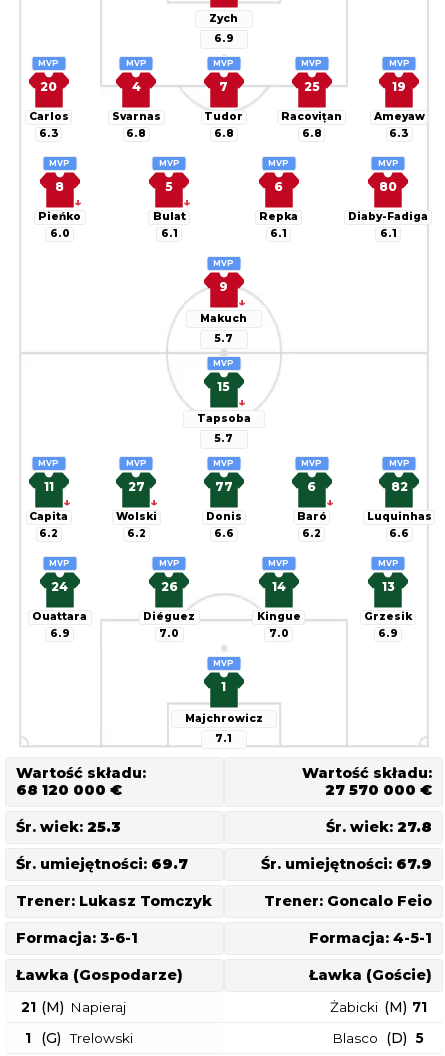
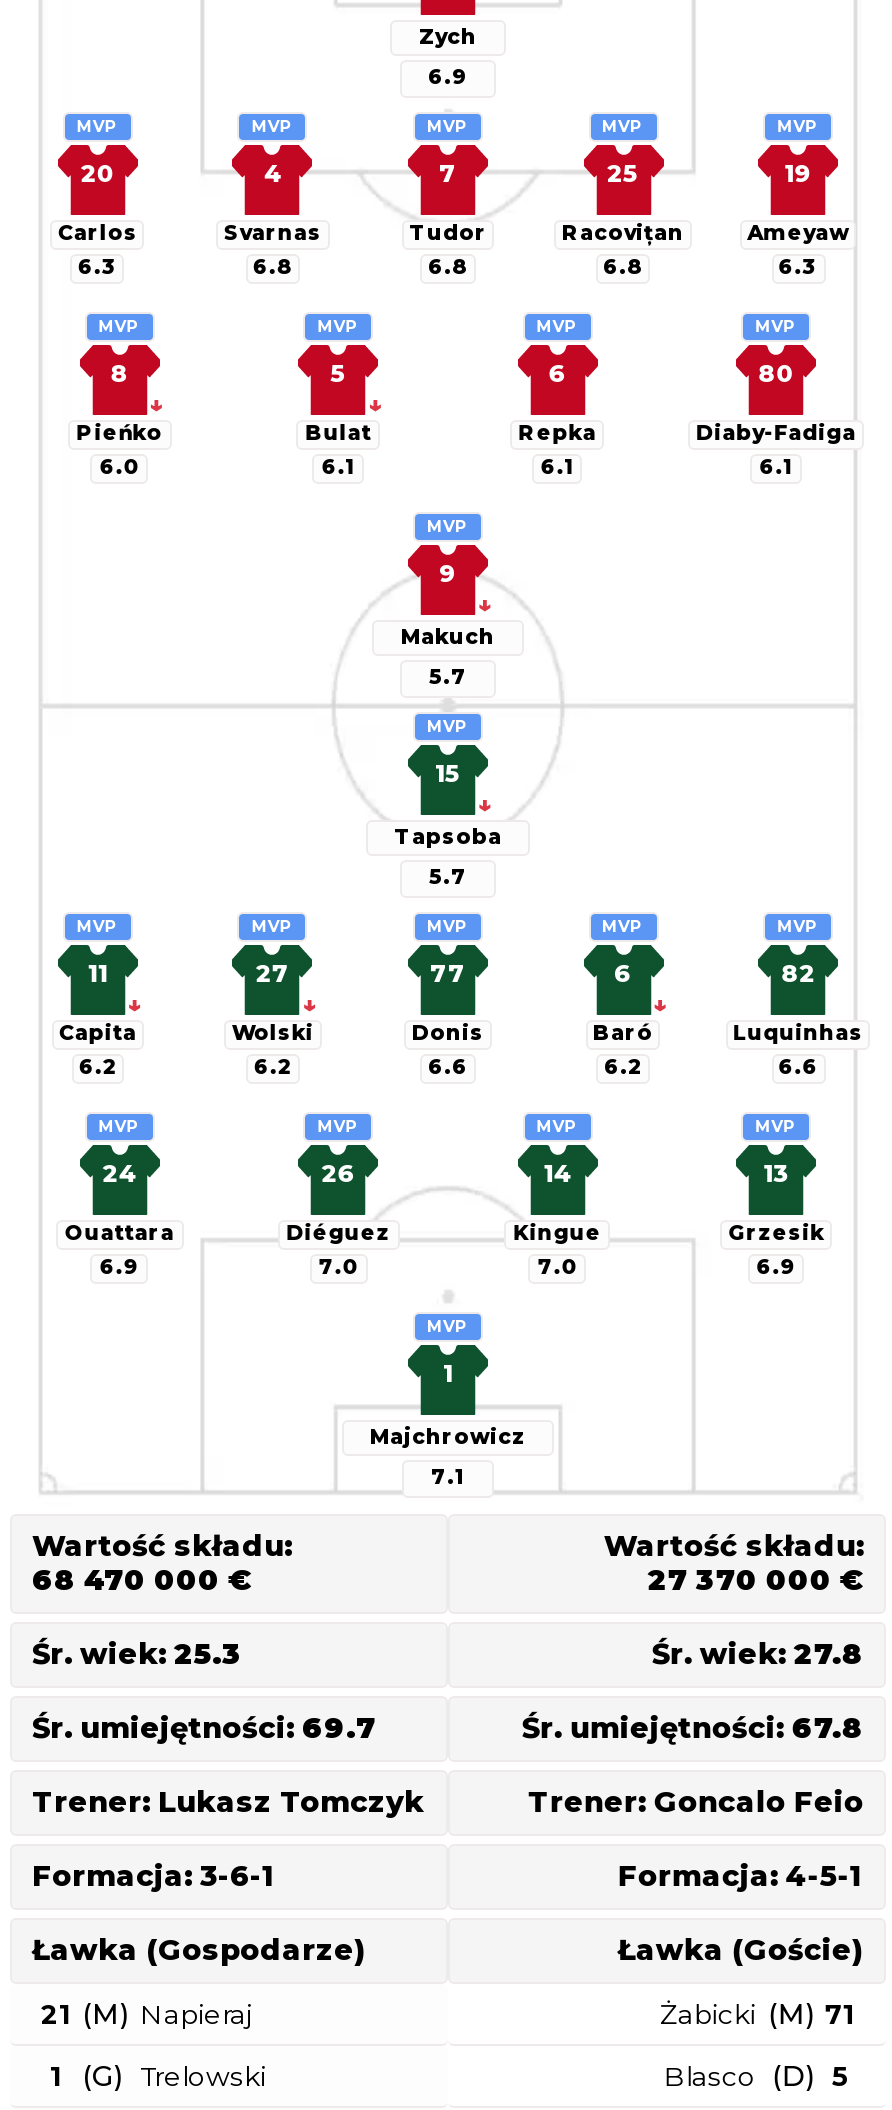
- 68 120 000 €
+ 68 470 000 €

- 27 570 000 €
+ 27 370 000 €

- Śr. umiejętności: 67.9
+ Śr. umiejętności: 67.8
